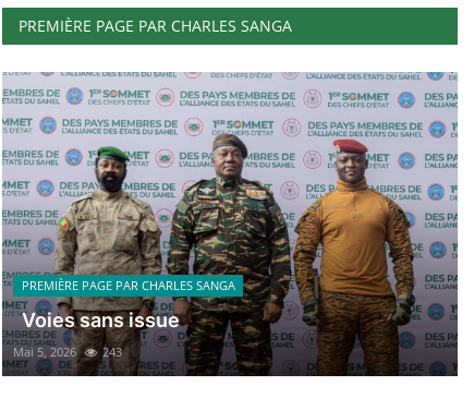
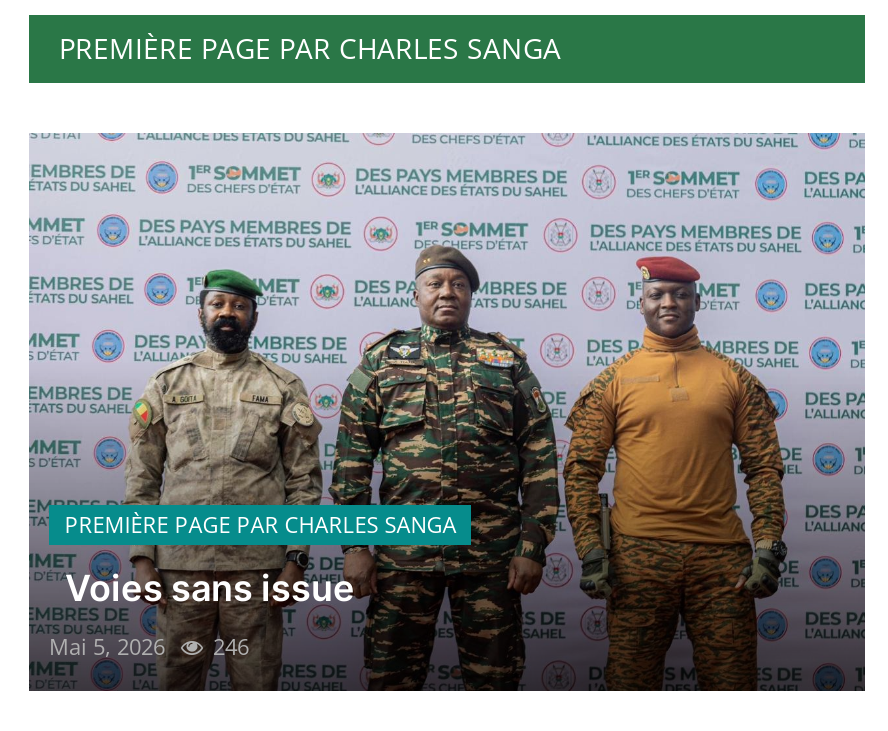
- Mai 5, 2026 243
+ Mai 5, 2026 246
